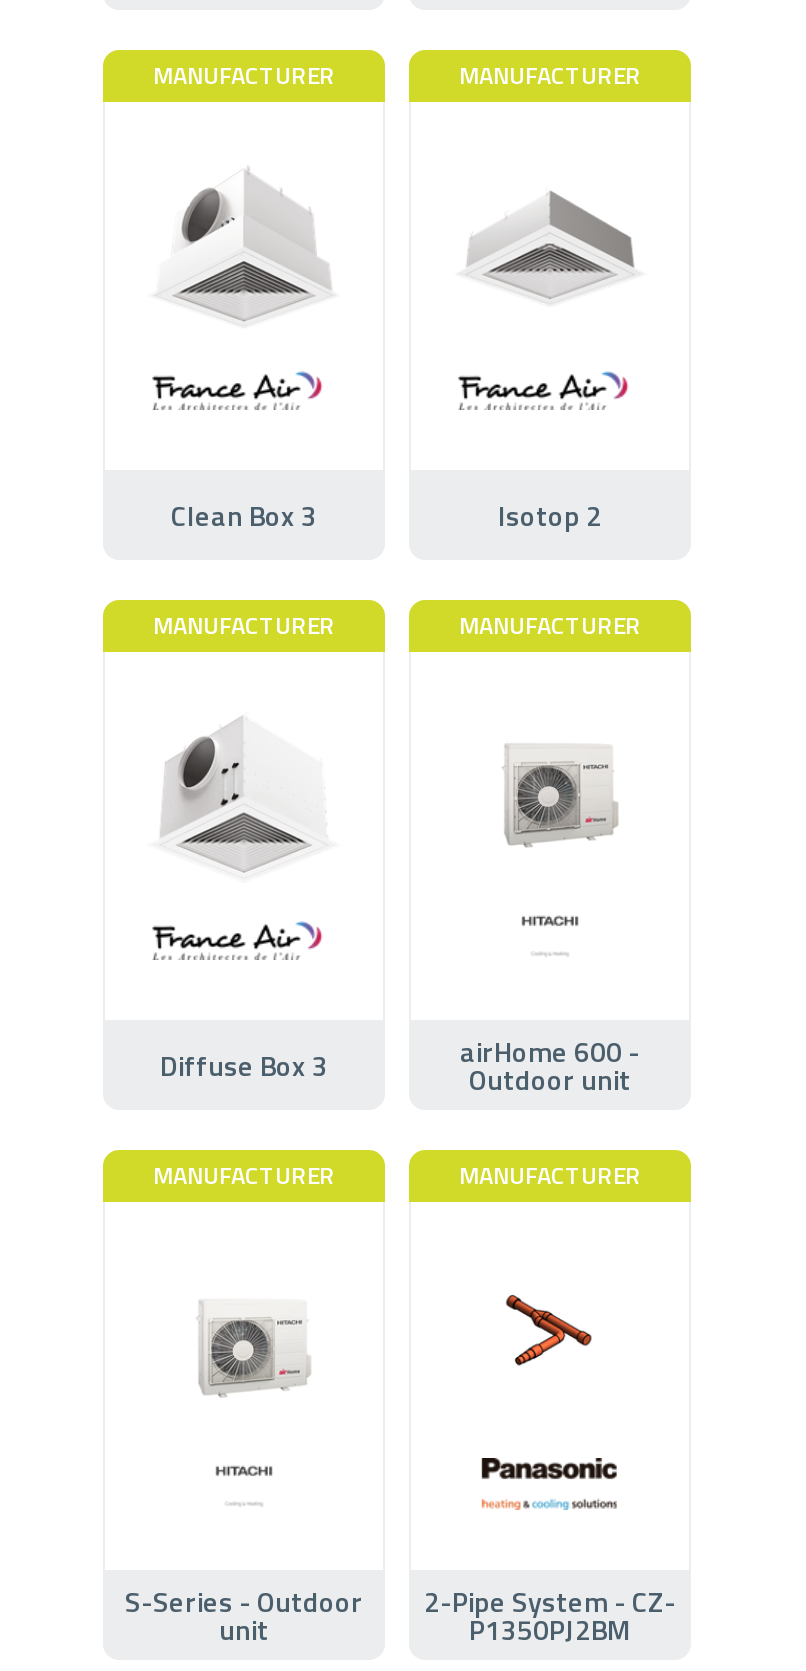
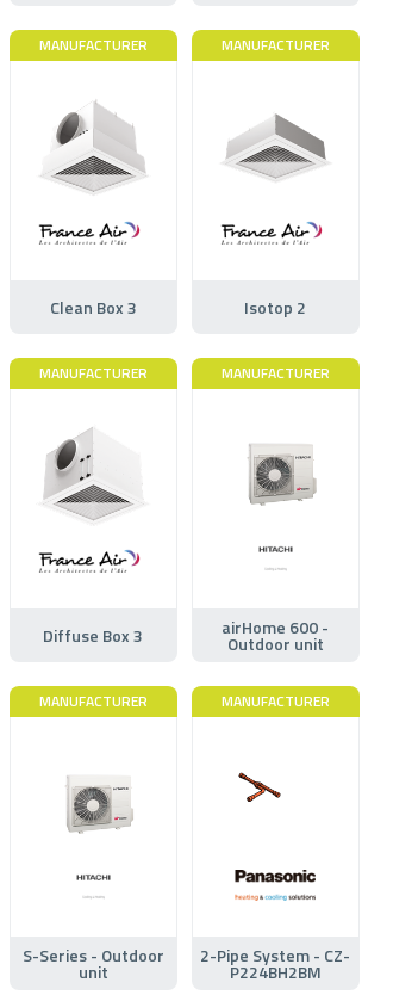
- [image]
+ [image]

- P1350PJ2BM
+ P224BH2BM
